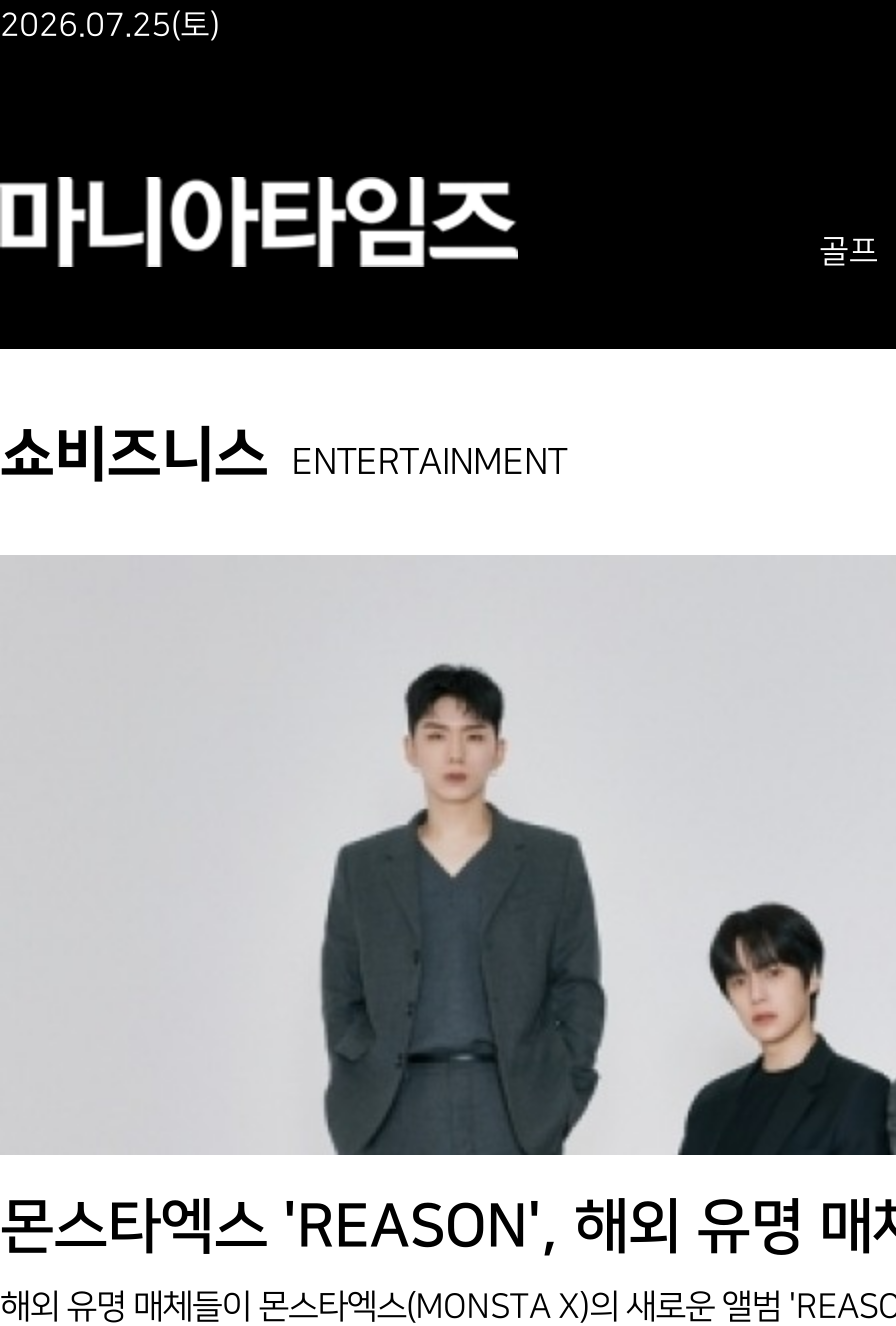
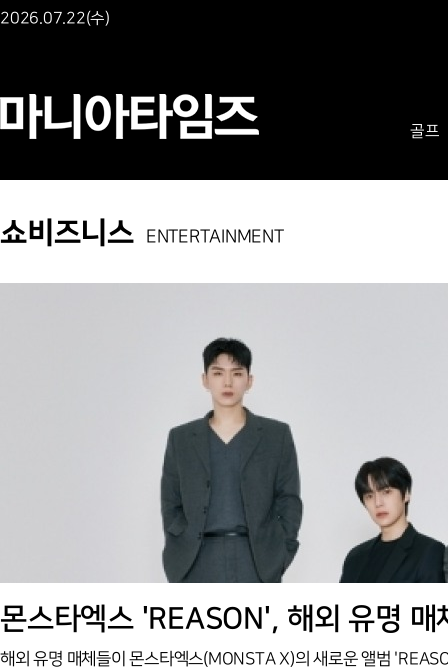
- 2026.07.25(토)
+ 2026.07.22(수)
